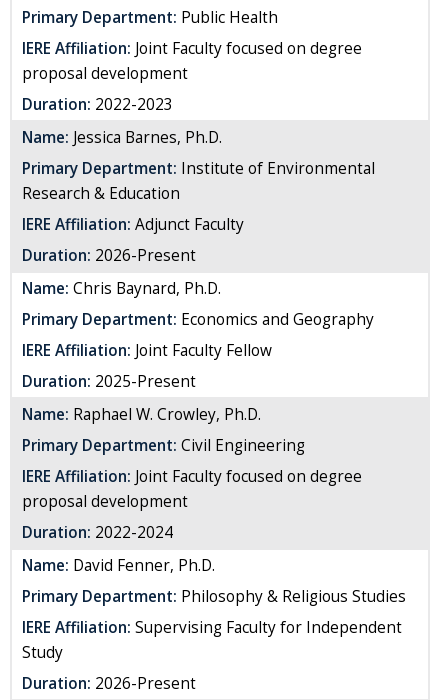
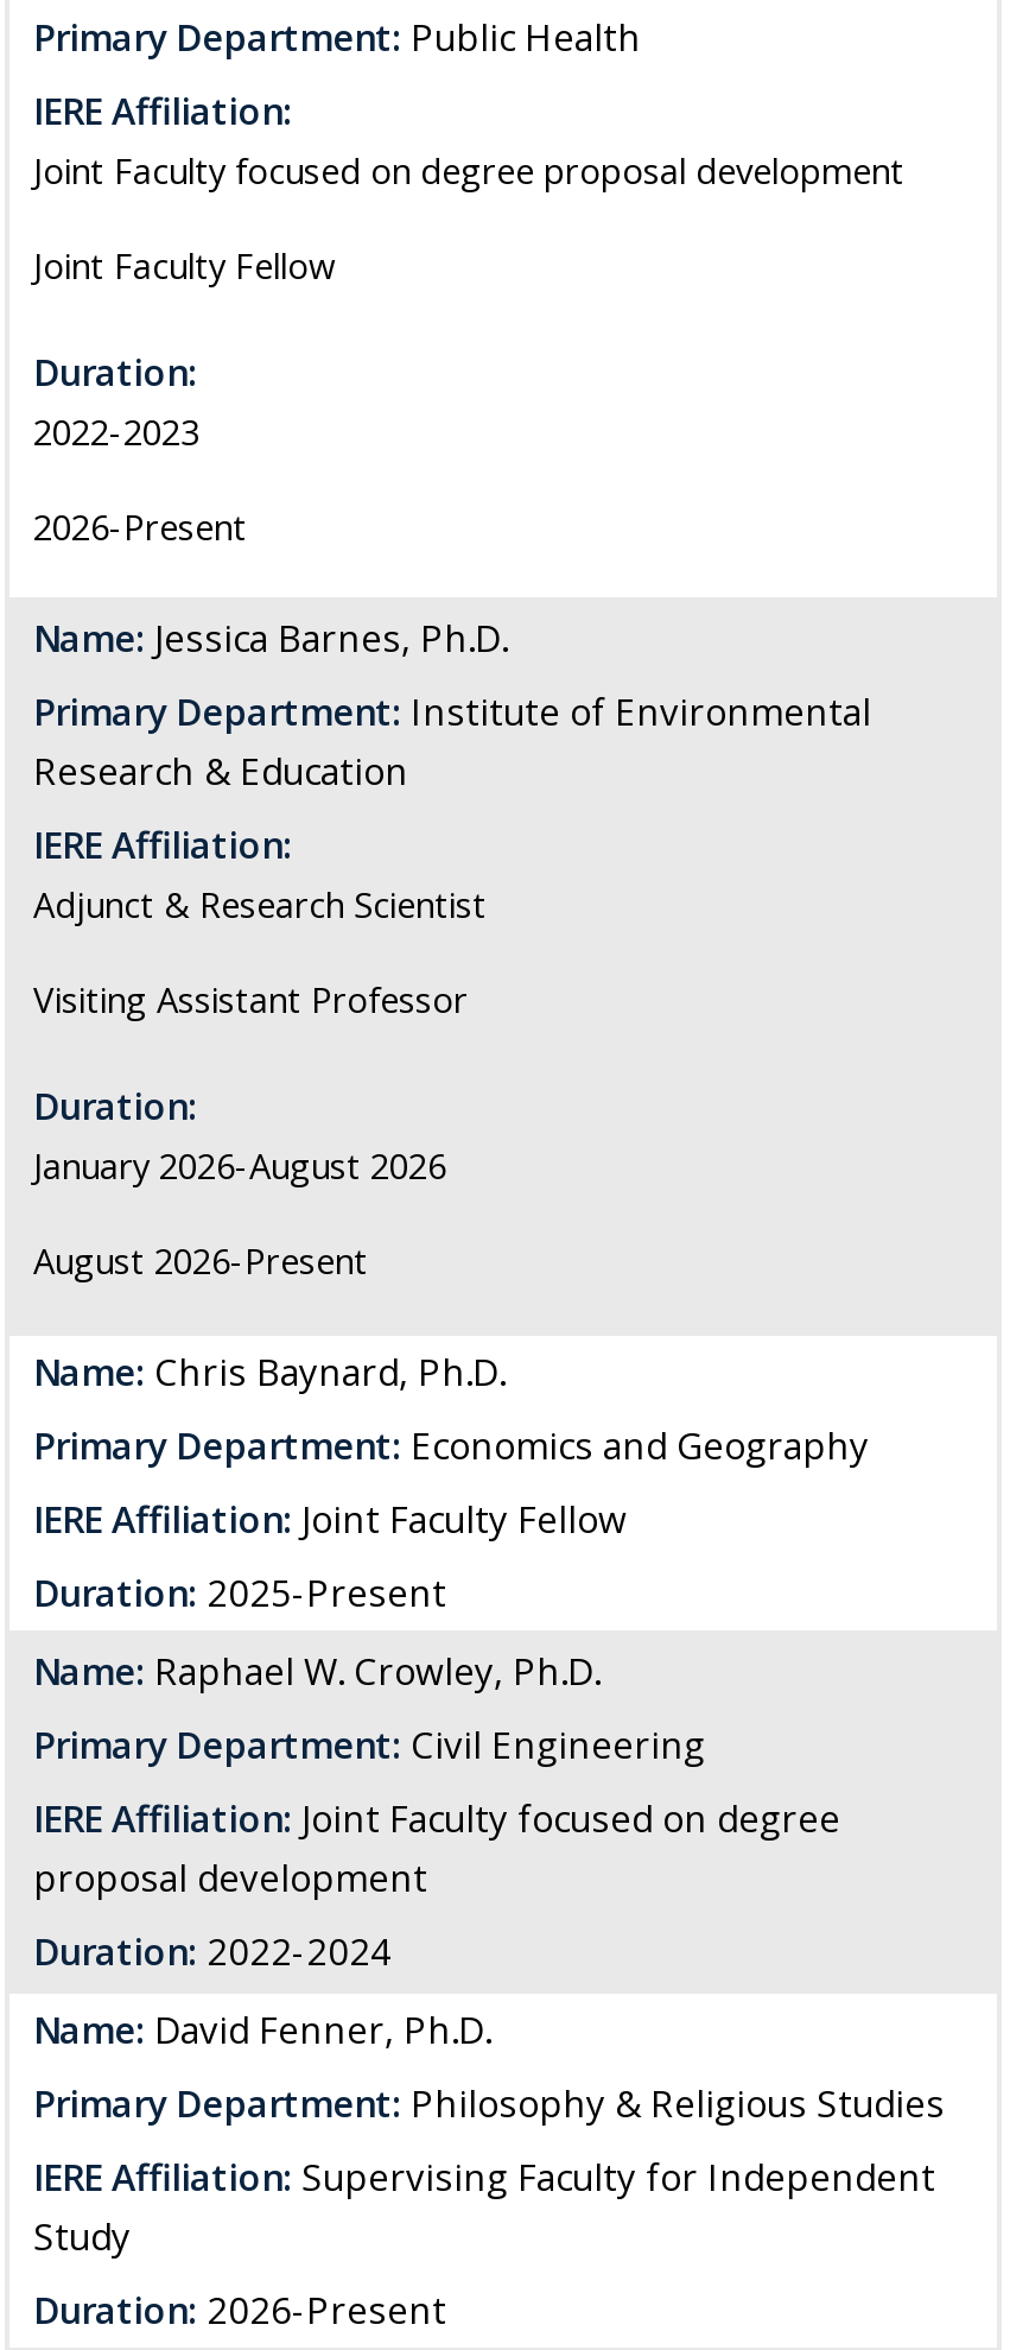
- IERE Affiliation: Joint Faculty focused on degree
- proposal development
- Duration: 2022-2023
+ IERE Affiliation:
+ Joint Faculty focused on degree proposal development
+ Joint Faculty Fellow
+ Duration:
+ 2022-2023
+ 2026-Present

- IERE Affiliation: Adjunct Faculty
- Duration: 2026-Present
+ IERE Affiliation:
+ Adjunct & Research Scientist
+ Visiting Assistant Professor
+ Duration:
+ January 2026-August 2026
+ August 2026-Present
